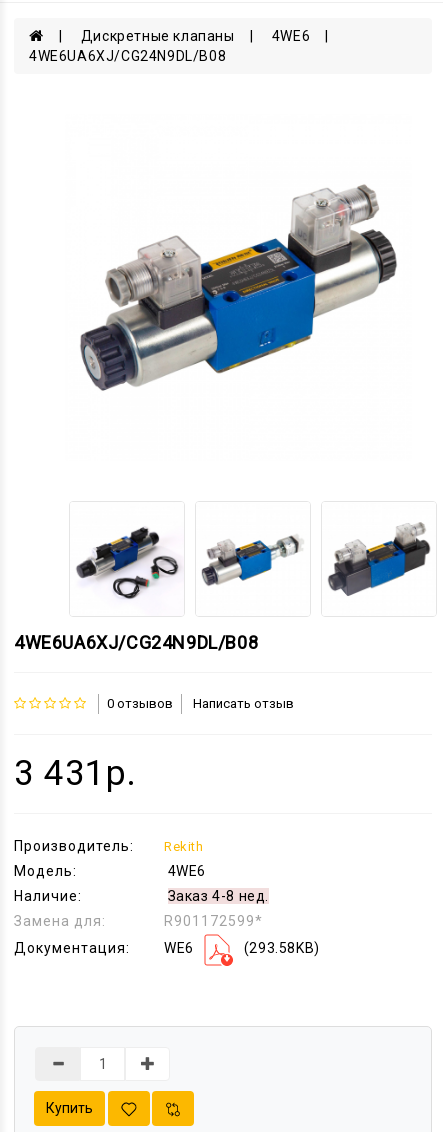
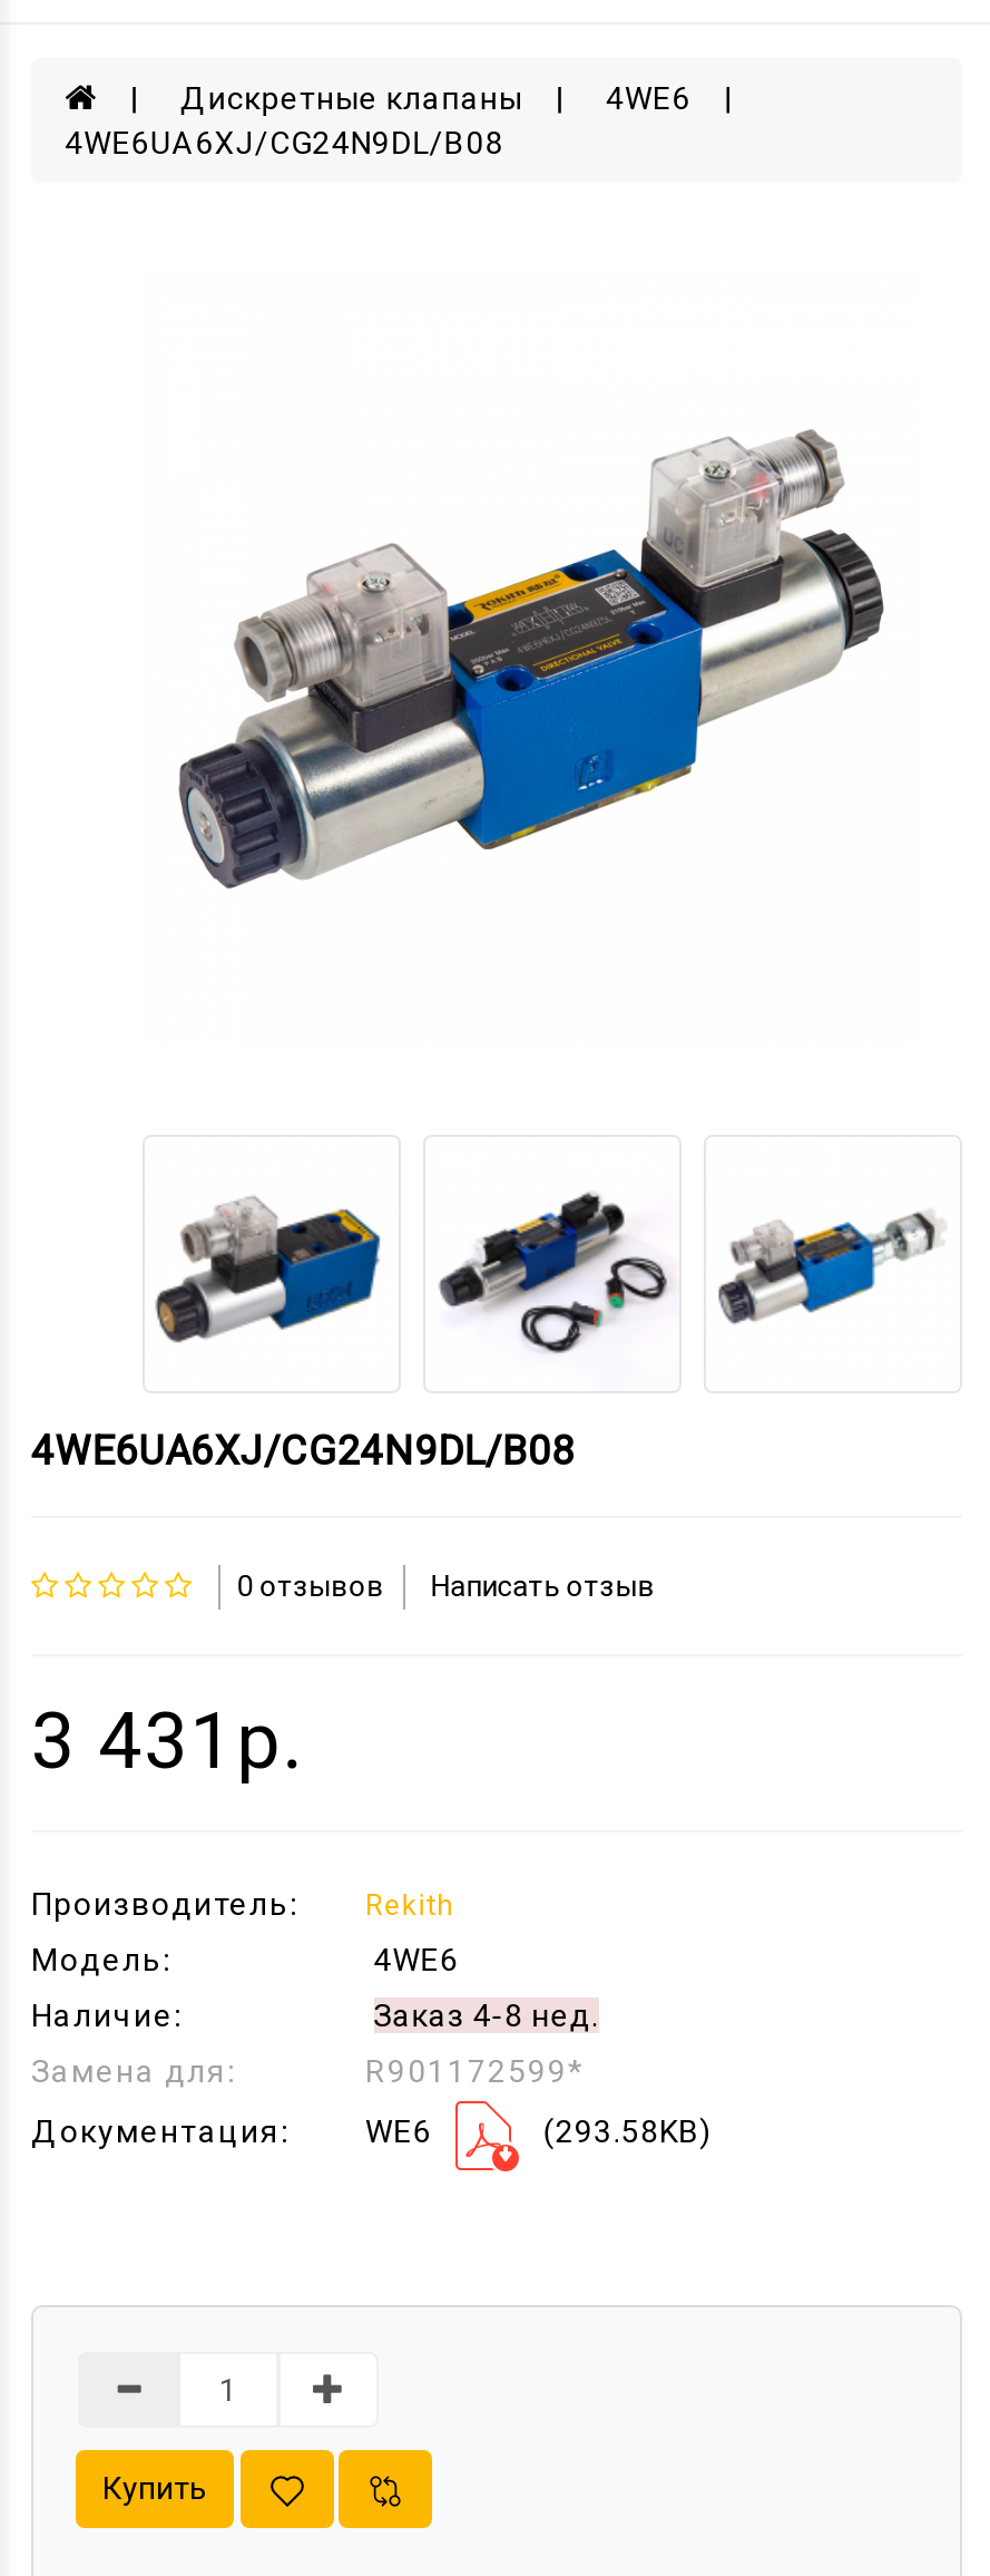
- [image]
+ [image]

- [image]
+ [image]

- [image]
+ [image]
